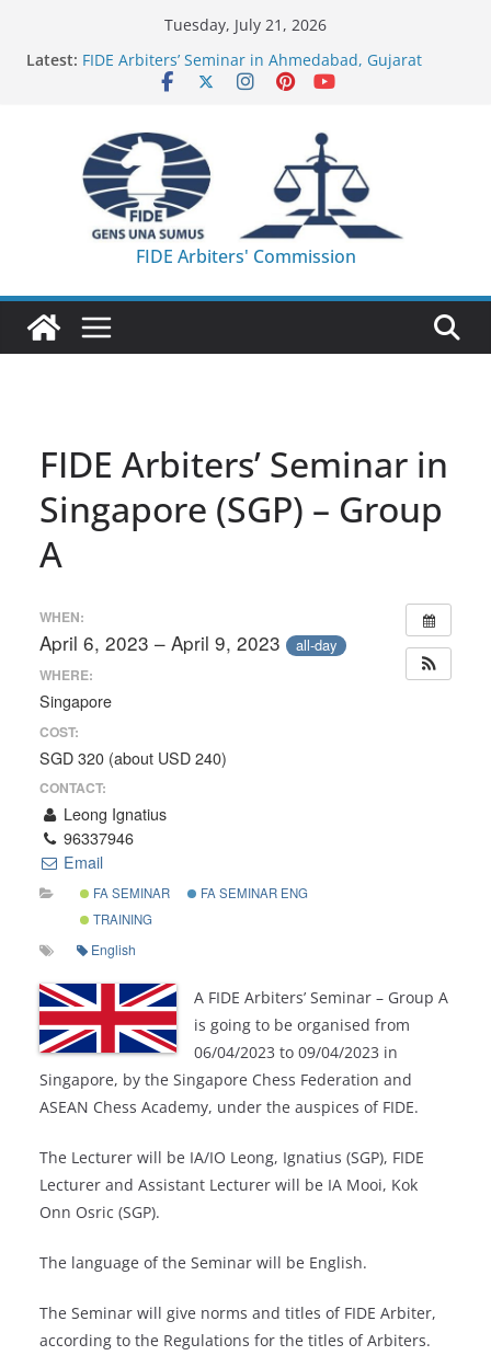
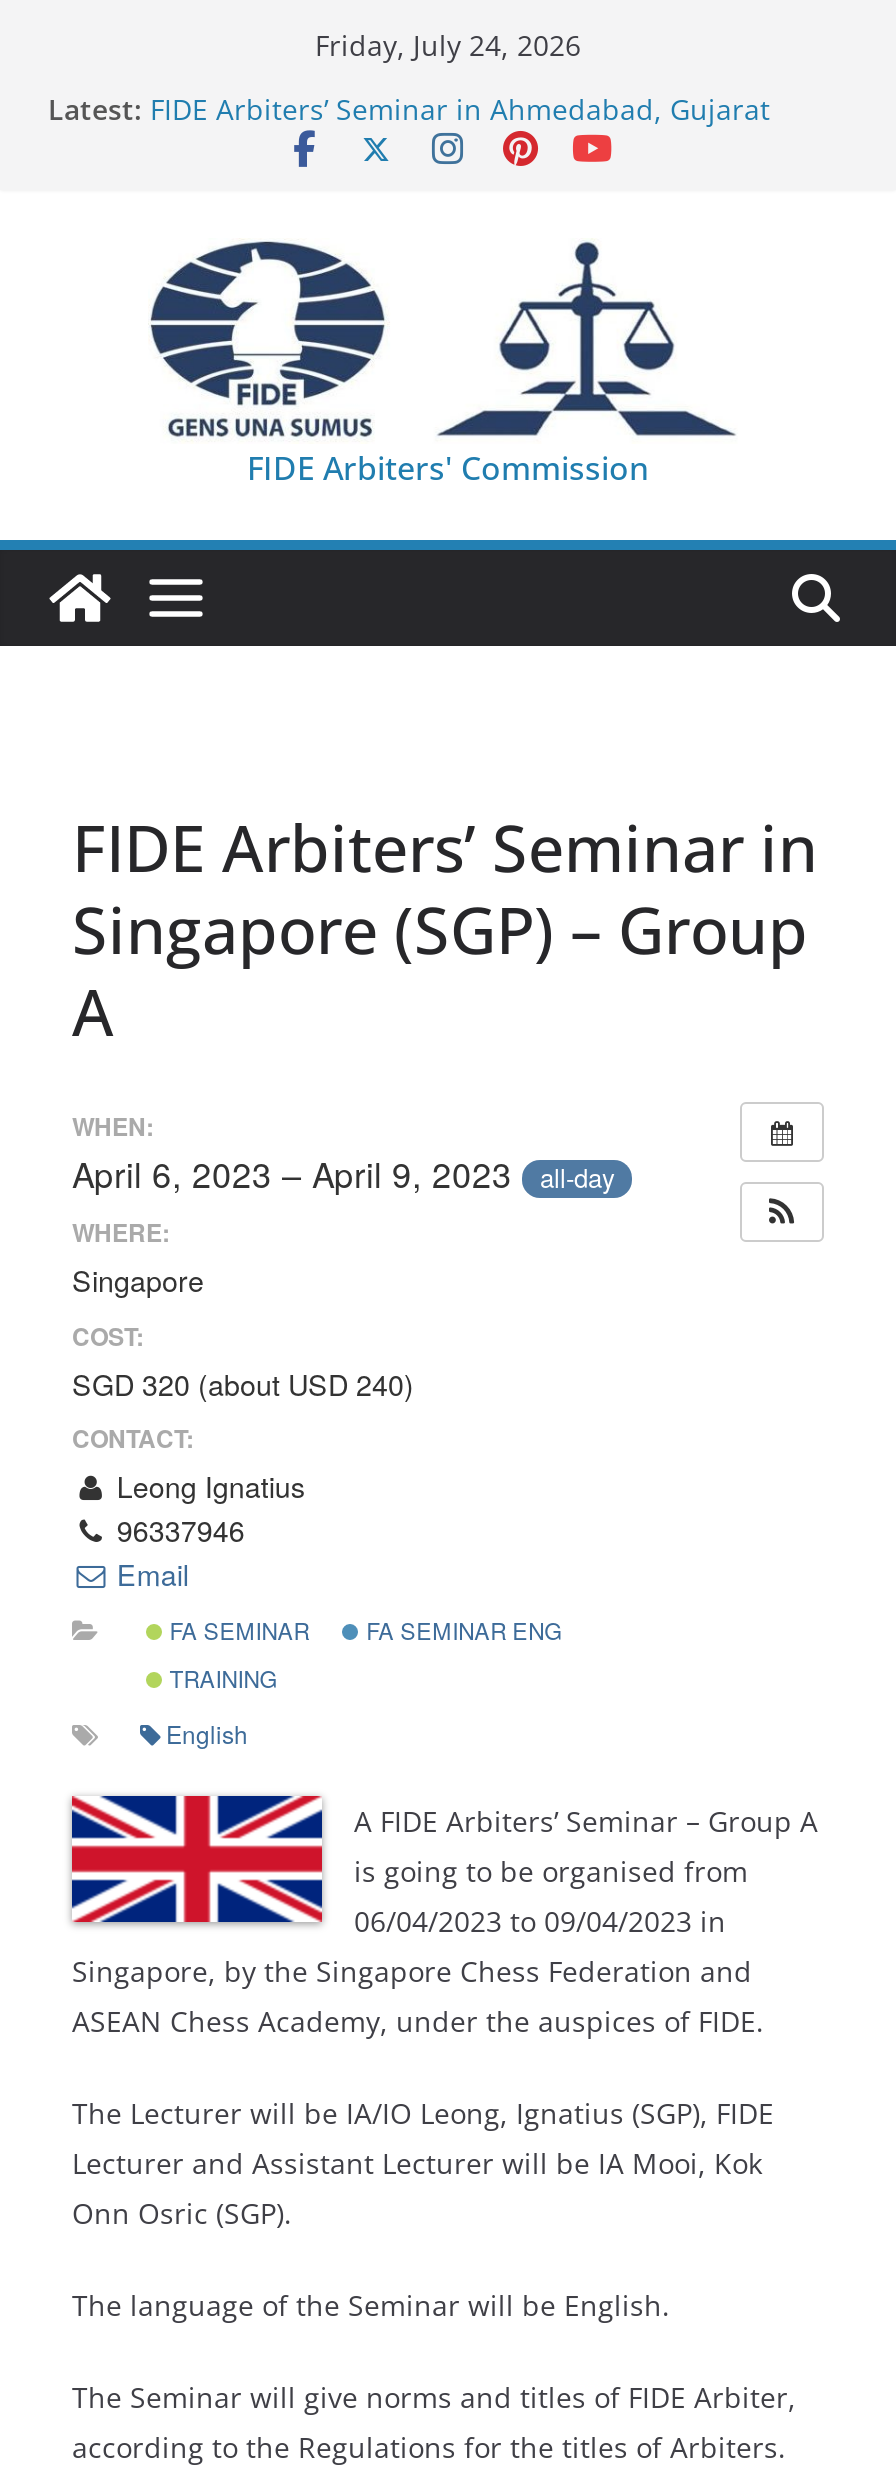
- Tuesday, July 21, 2026
+ Friday, July 24, 2026
